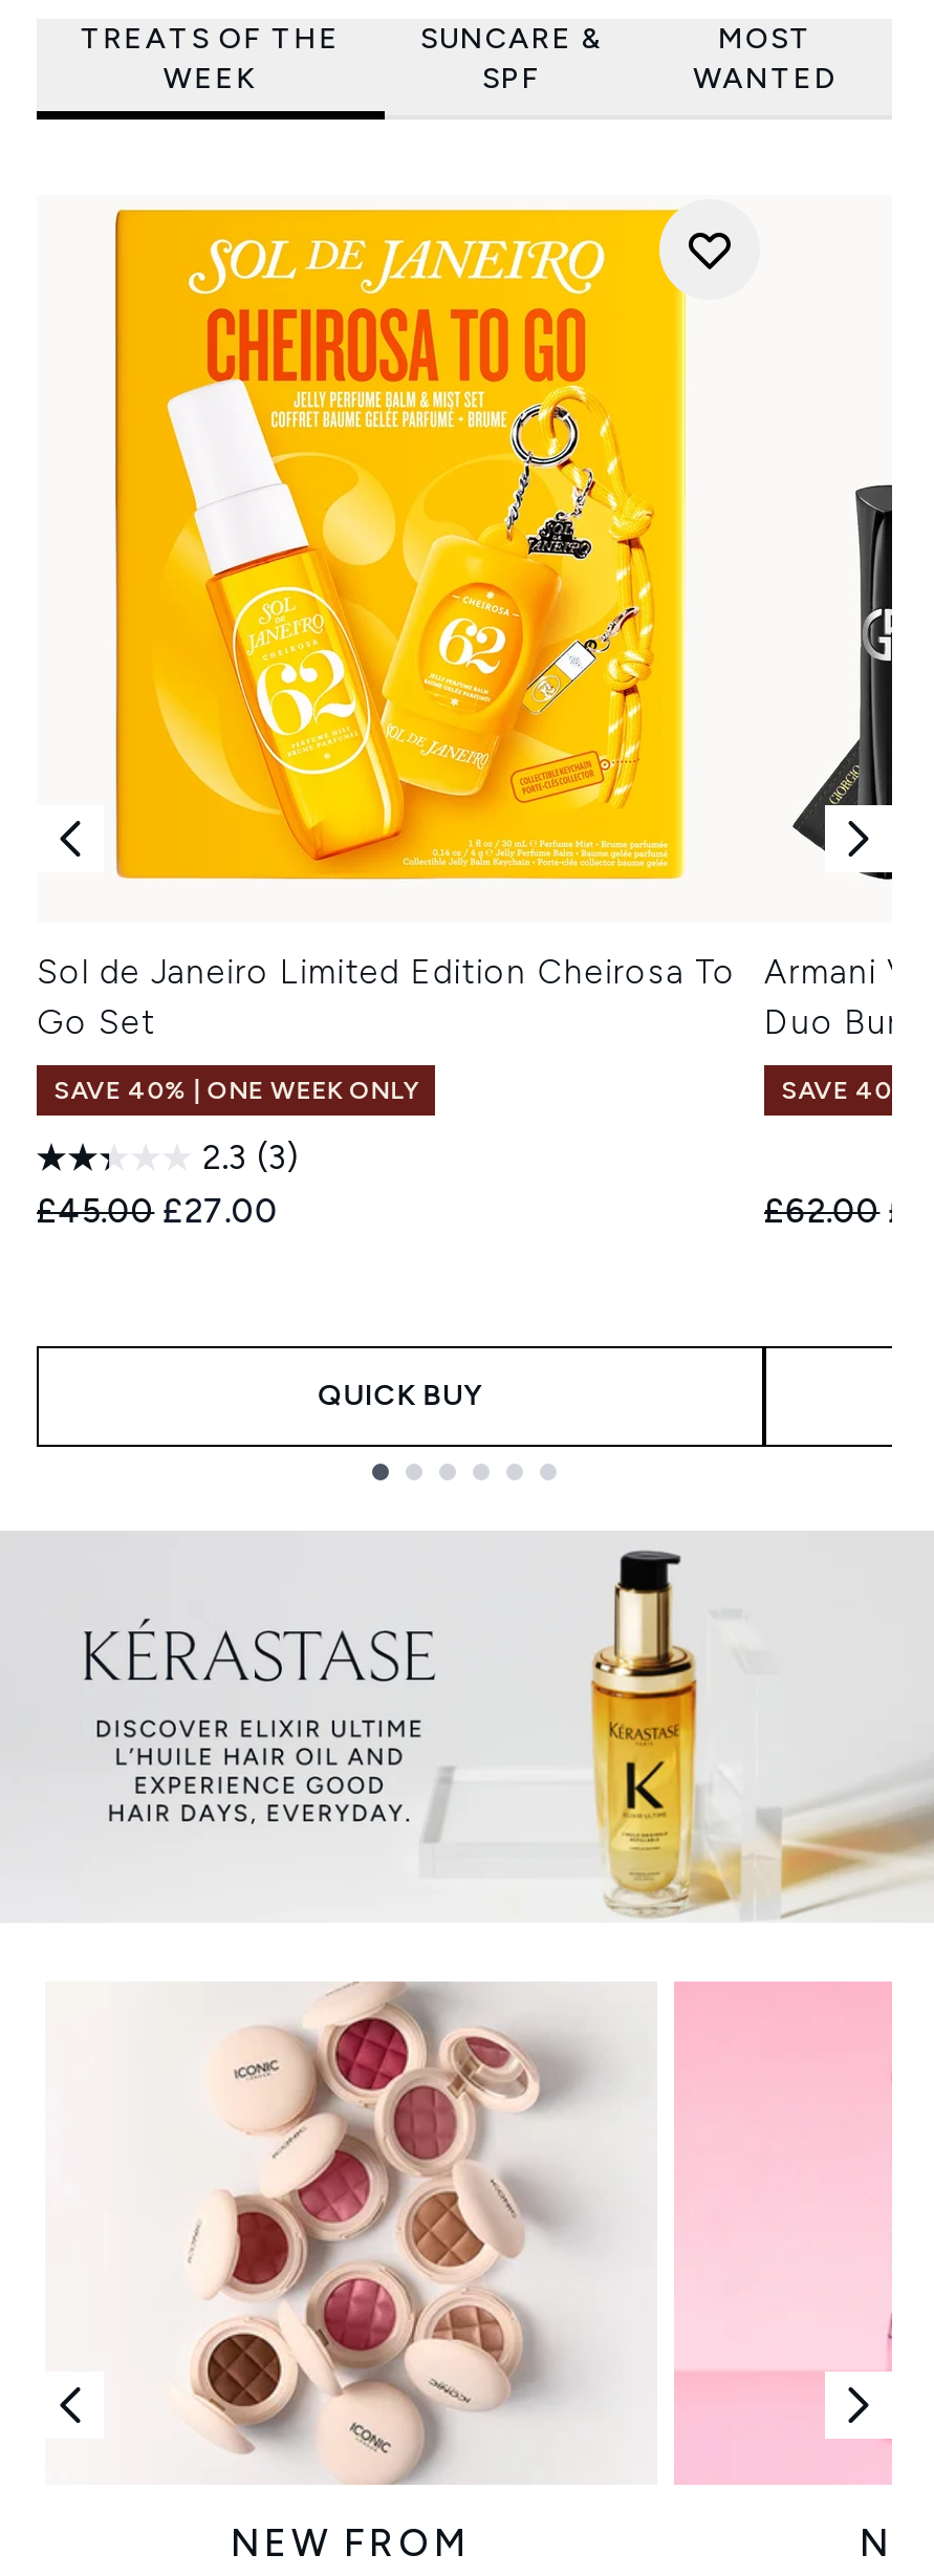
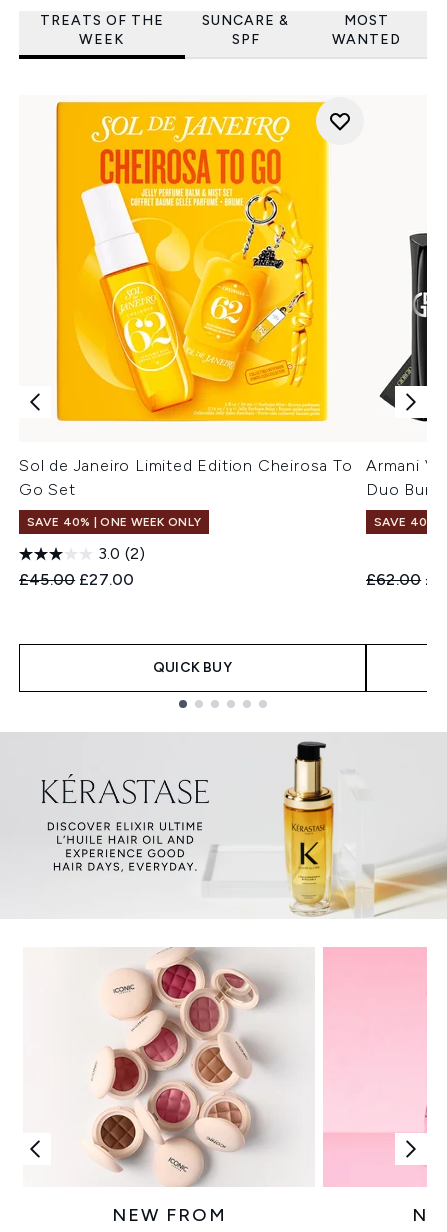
- 2.3 (3)
+ 3.0 (2)
